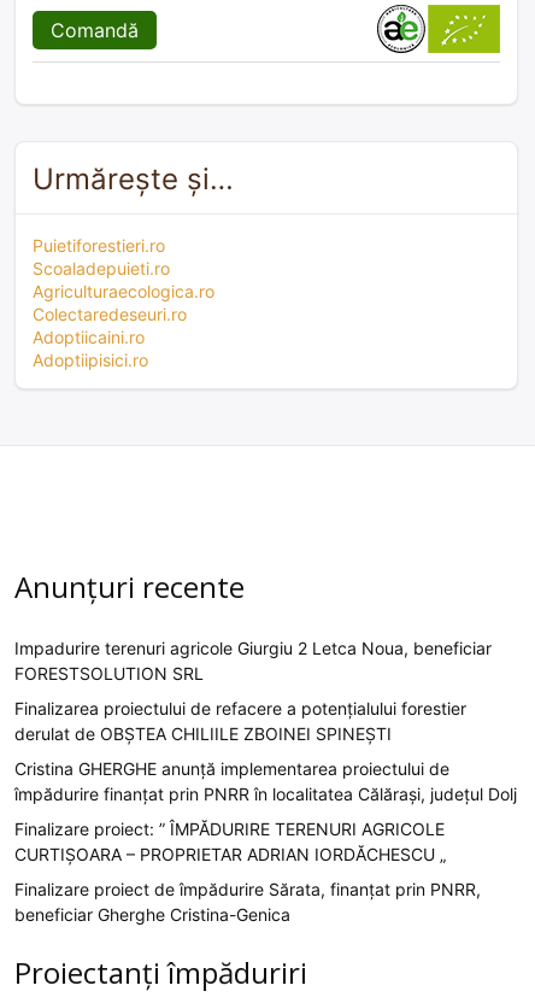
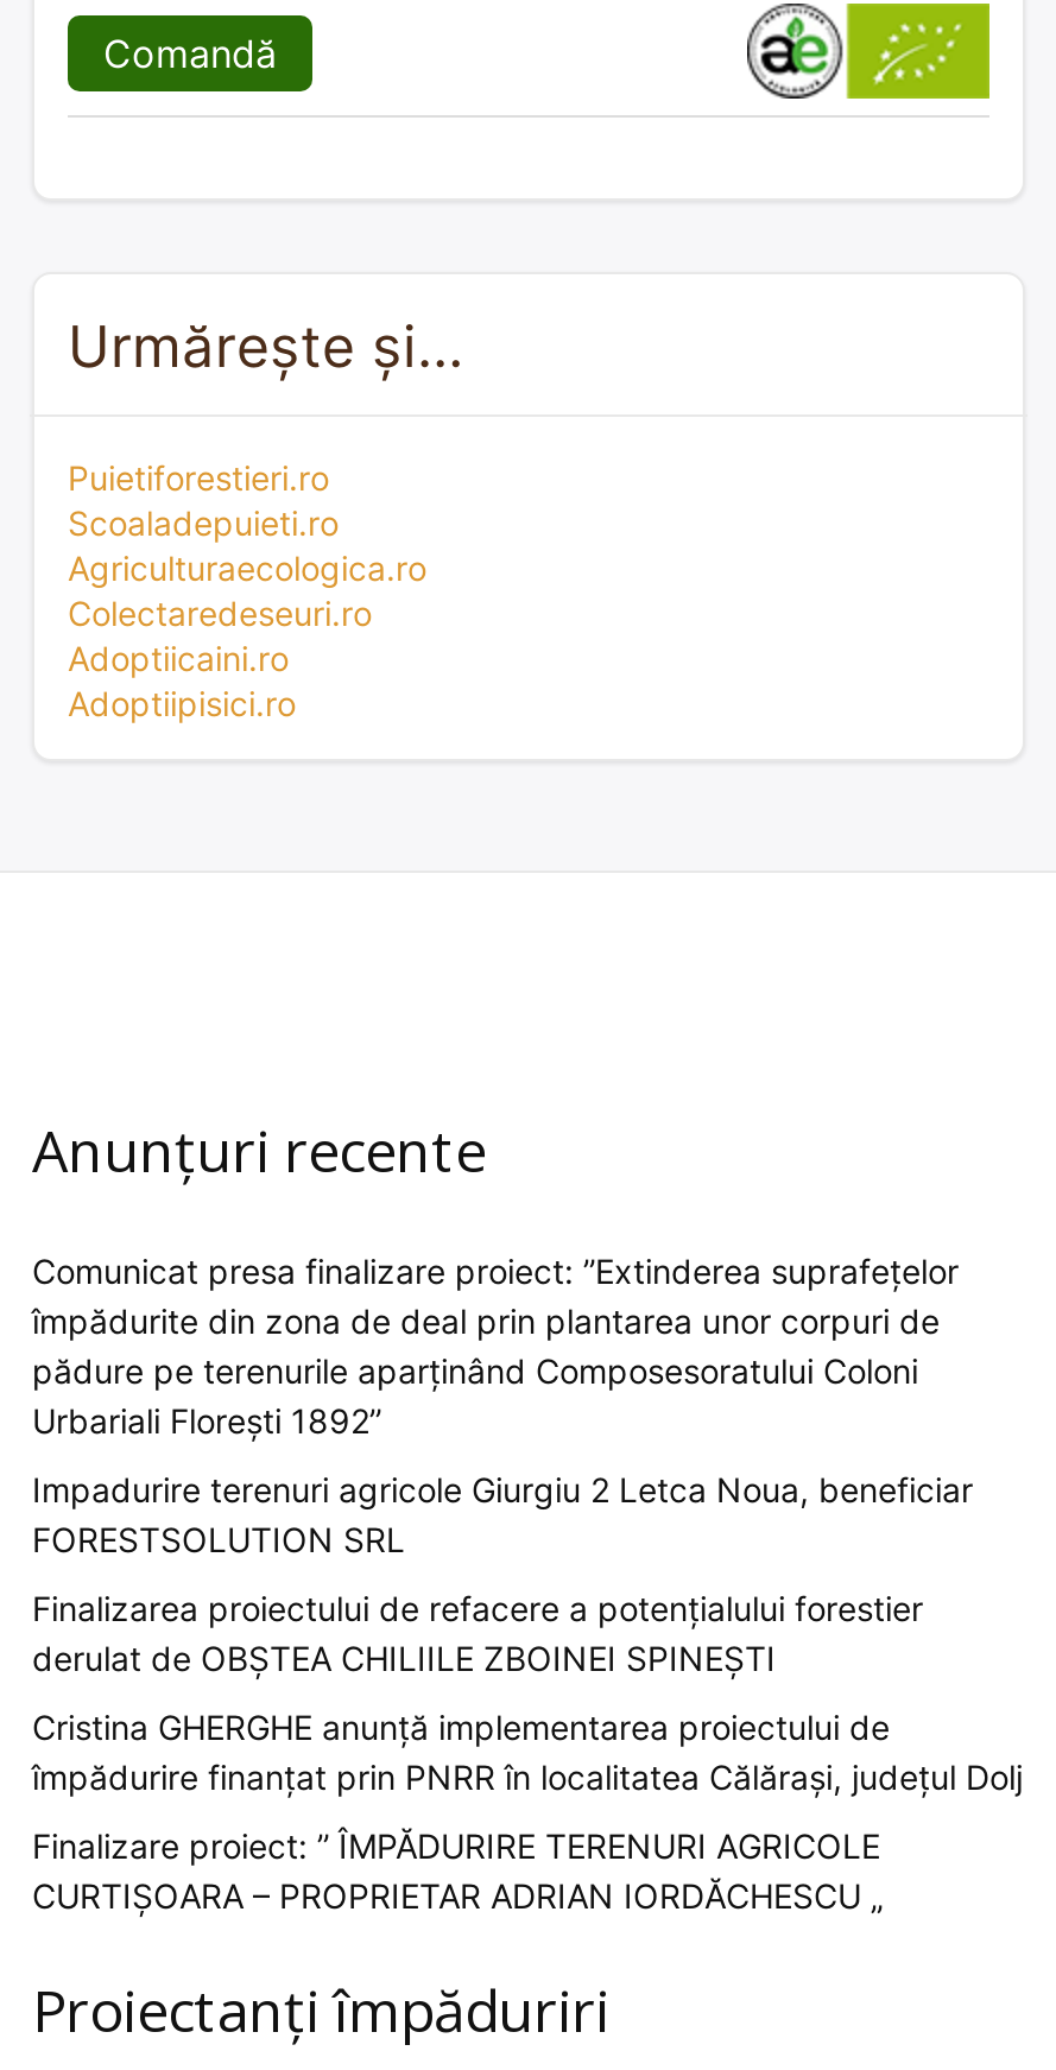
+ Comunicat presa finalizare proiect: ”Extinderea suprafețelor
+ împădurite din zona de deal prin plantarea unor corpuri de
+ pădure pe terenurile aparținând Composesoratului Coloni
+ Urbariali Florești 1892”

moved down: Impadurire terenuri agricole Giurgiu 2 Letca Noua, beneficiar | FORESTSOLUTION SRL | Finalizarea proiectului de refacere a potențialului forestier | derulat de OBȘTEA CHILIILE ZBOINEI SPINEȘTI | Cristina GHERGHE anunță implementarea proiectului de | împădurire finanțat prin PNRR în localitatea Călărași, județul Dolj | Finalizare proiect: ” ÎMPĂDURIRE TERENURI AGRICOLE | CURTIȘOARA – PROPRIETAR ADRIAN IORDĂCHESCU „

- Finalizare proiect de împădurire Sărata, finanţat prin PNRR,
- beneficiar Gherghe Cristina-Genica
